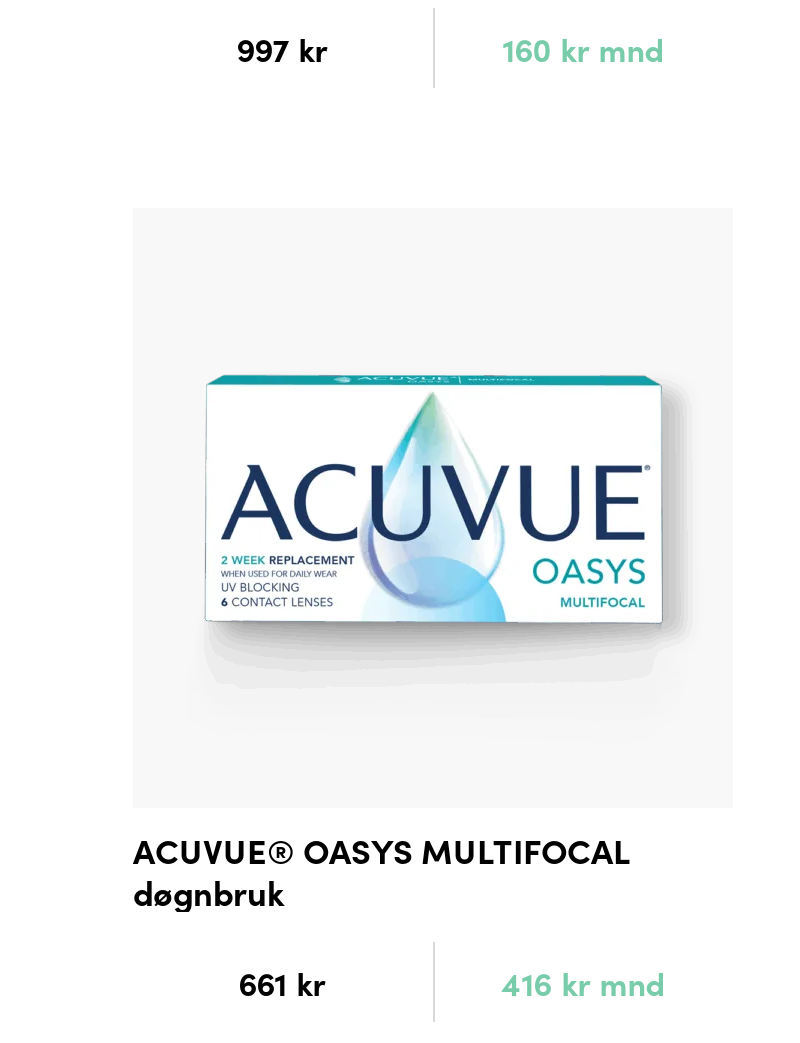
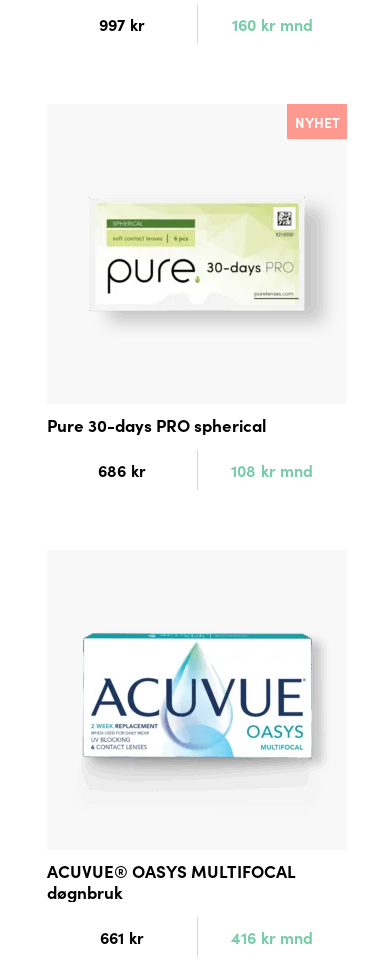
+ Pure 30-days PRO spherical
+ 686 kr
+ 108 kr mnd

+ [image]

+ NYHET
